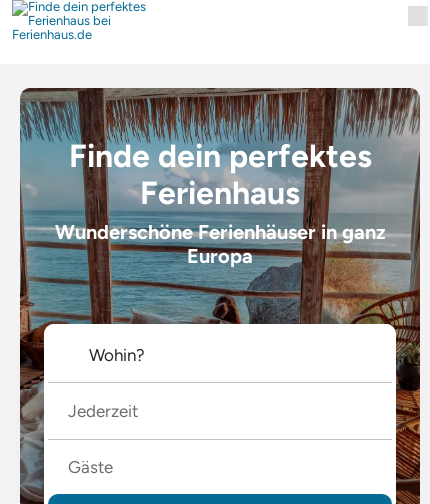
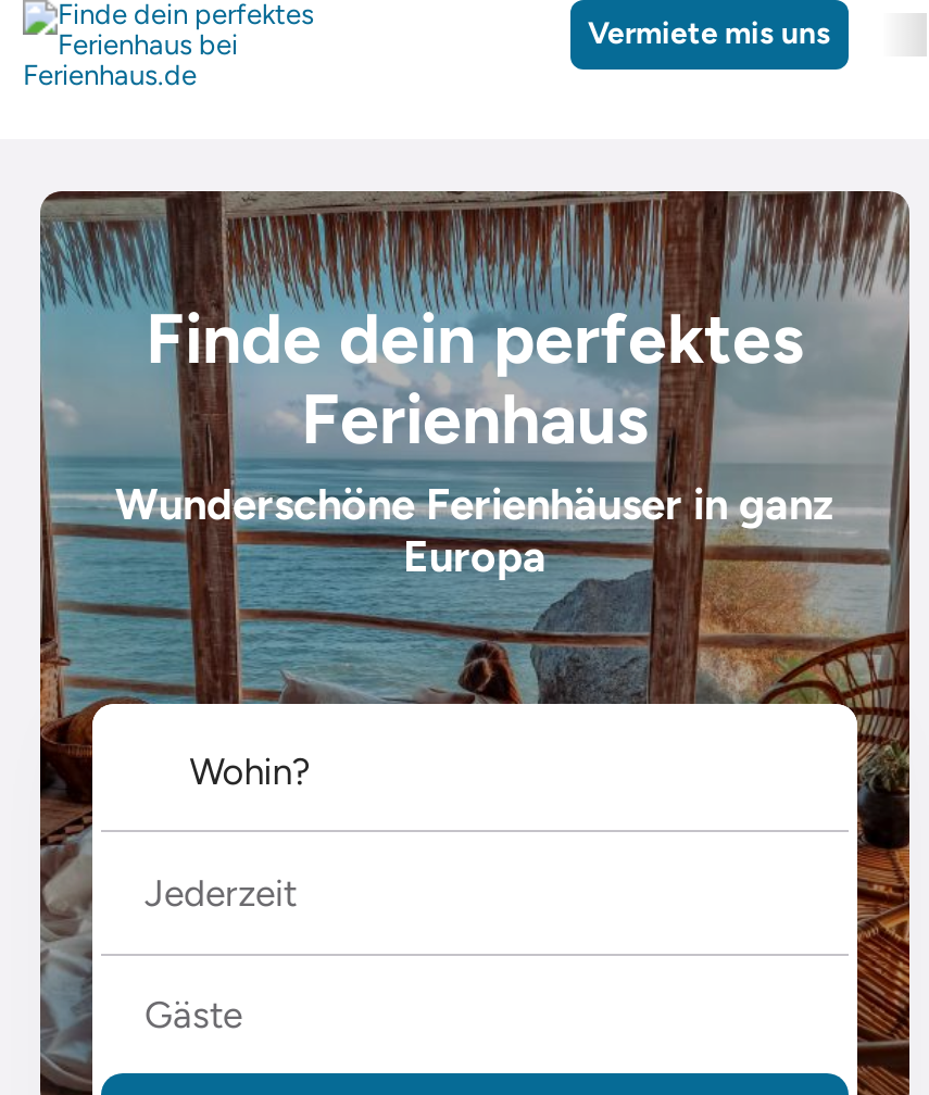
+ Vermiete mis uns
